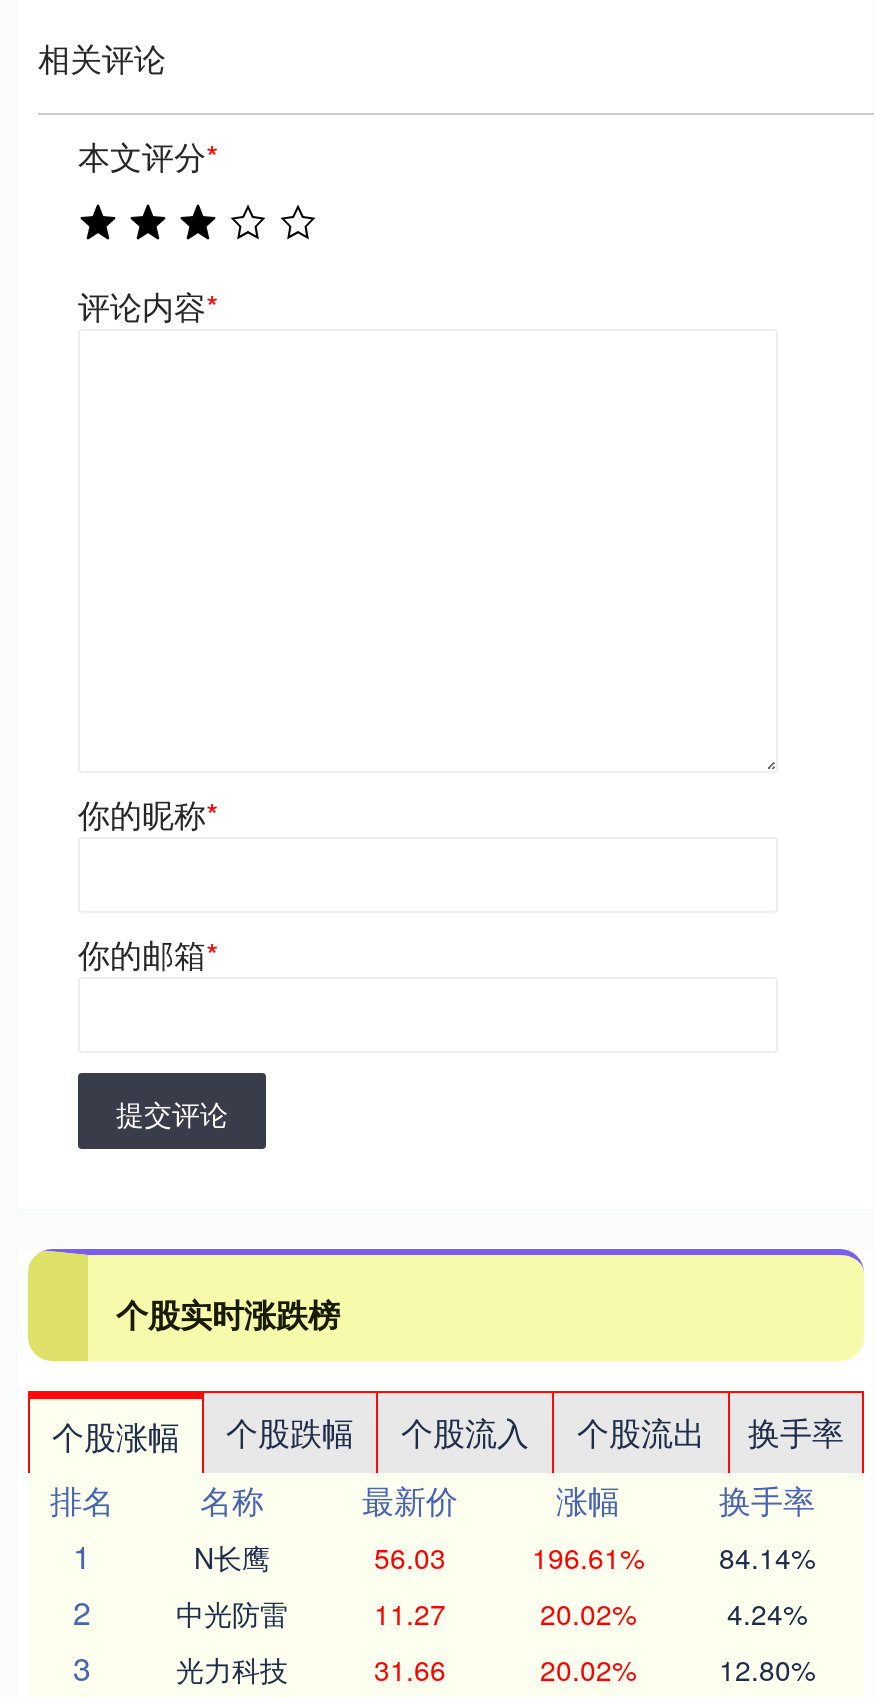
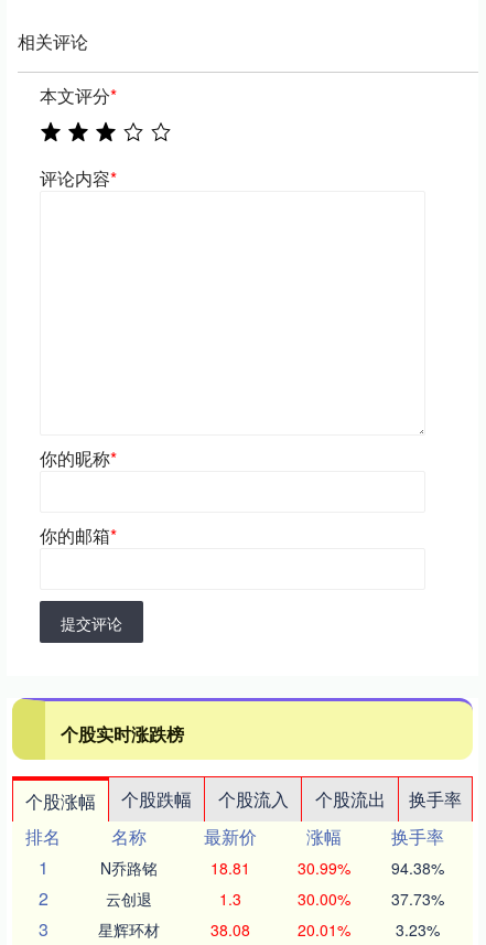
- N长鹰
- 56.03
- 196.61%
- 84.14%
+ N乔路铭
+ 18.81
+ 30.99%
+ 94.38%

- 中光防雷
- 11.27
- 20.02%
- 4.24%
+ 云创退
+ 1.3
+ 30.00%
+ 37.73%

- 光力科技
- 31.66
- 20.02%
- 12.80%
+ 星辉环材
+ 38.08
+ 20.01%
+ 3.23%
